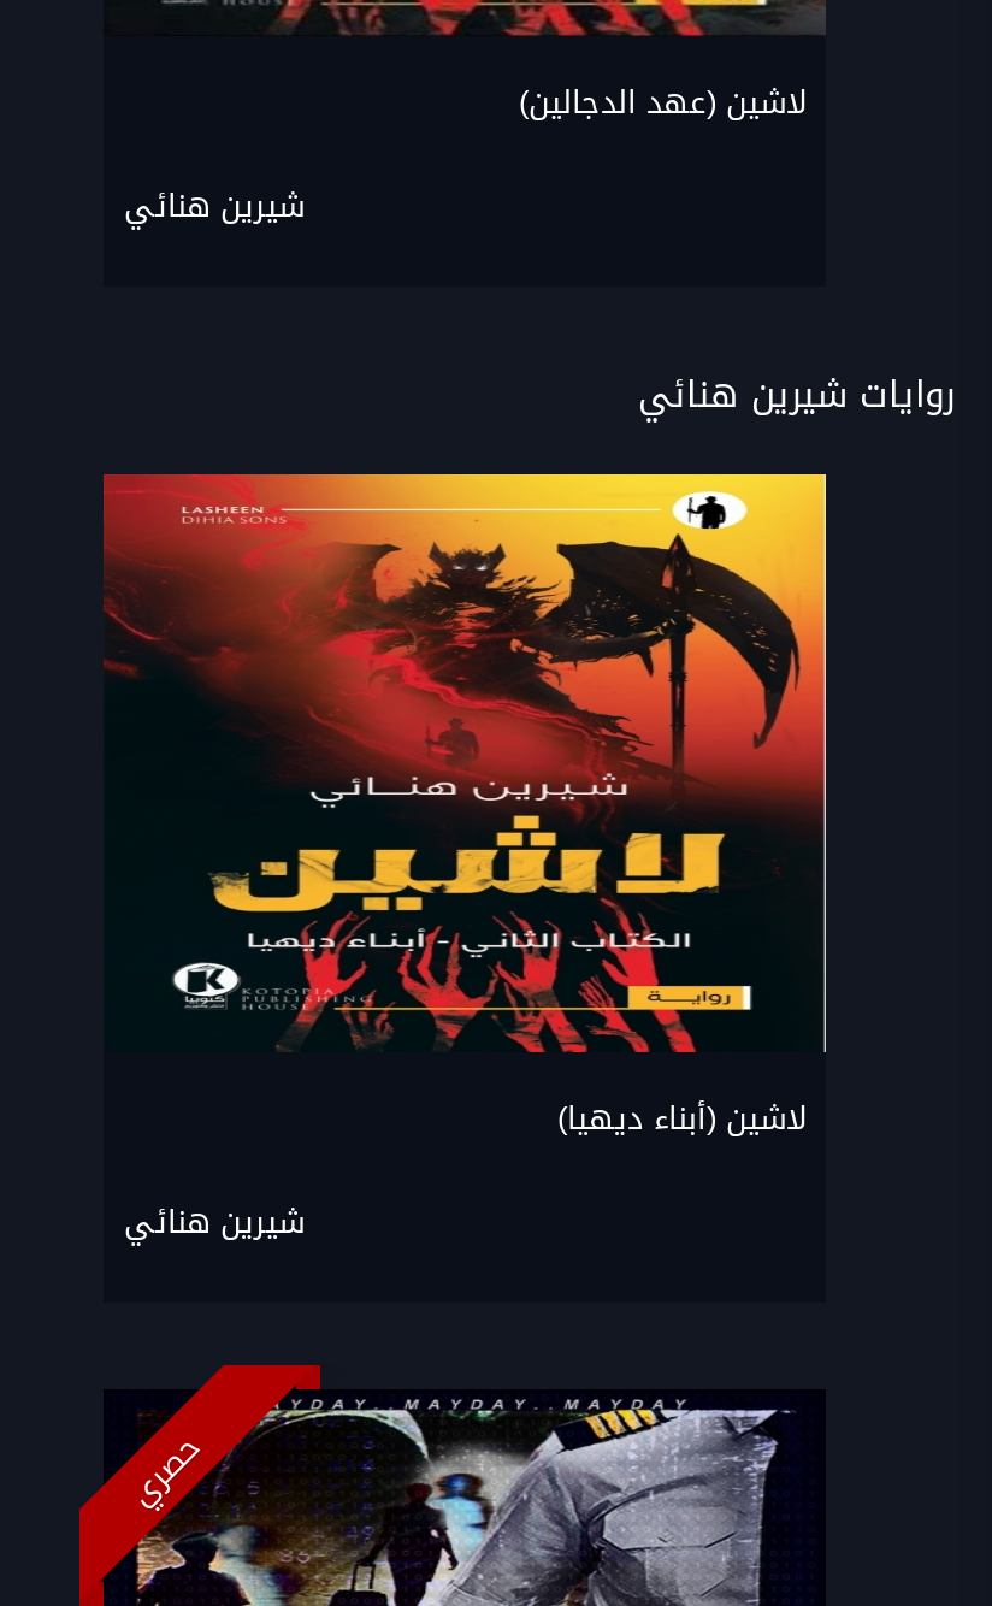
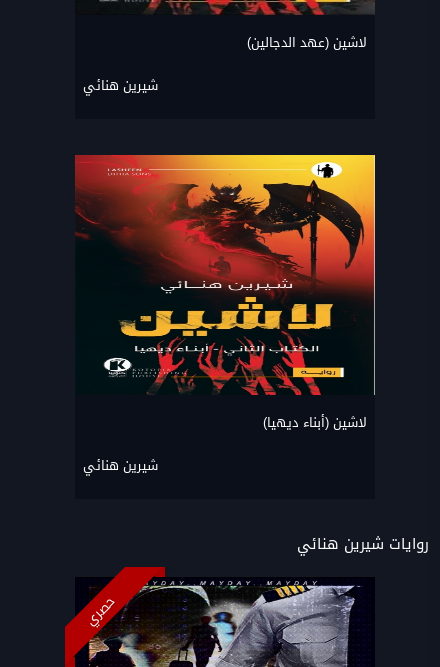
moved down: روايات شيرين هنائي

moved up: [image] | لاشين (أبناء ديهيا) | شيرين هنائي
